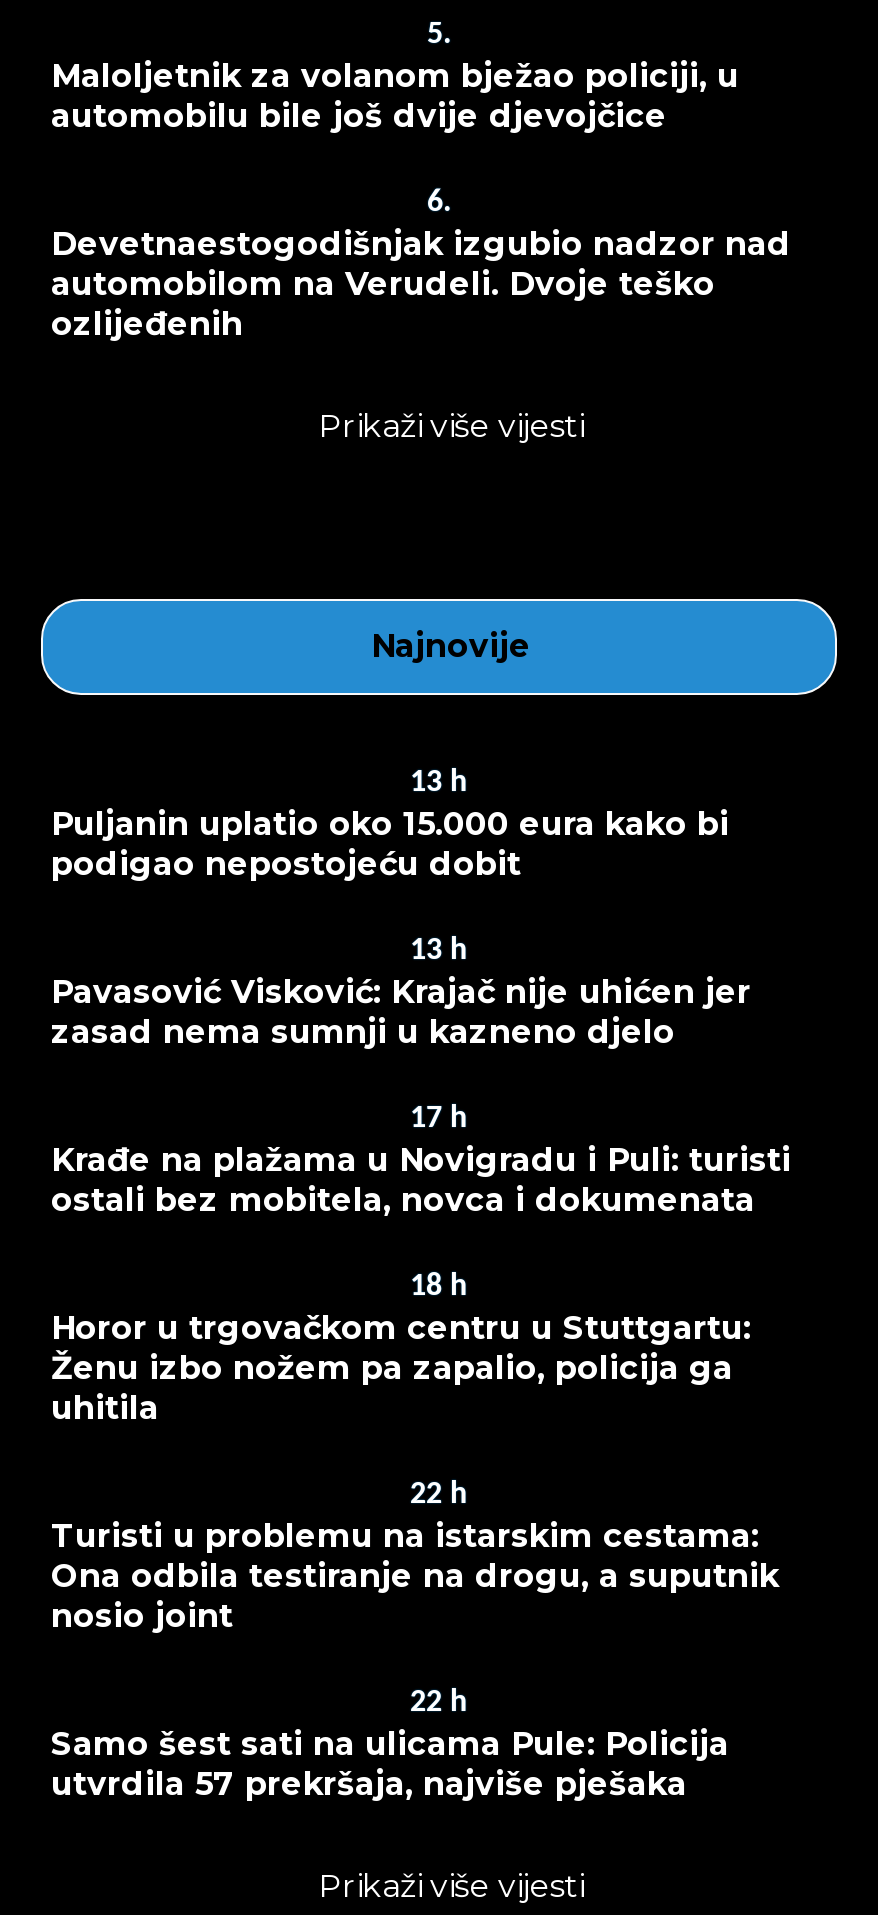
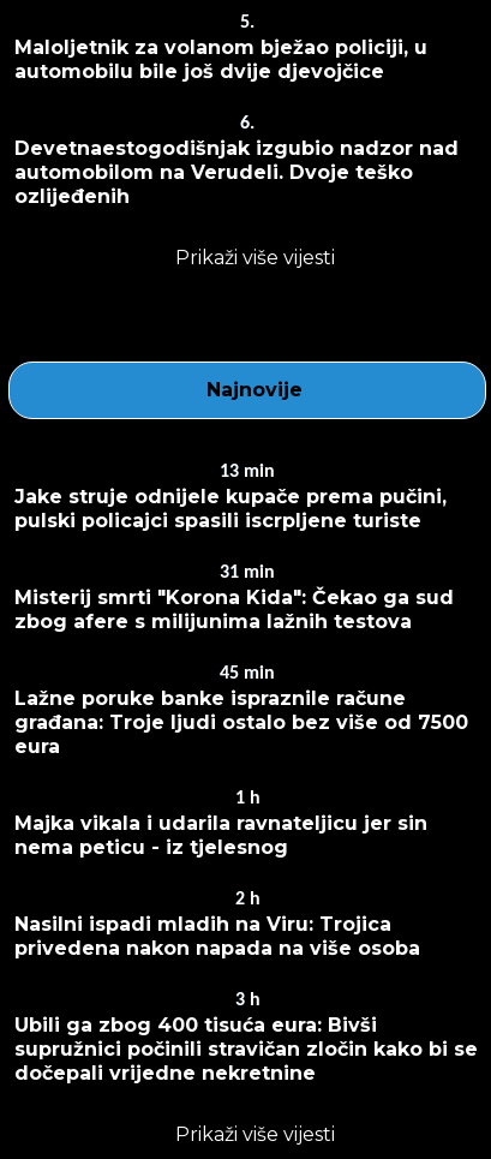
- 13 h
- Puljanin uplatio oko 15.000 eura kako bi
- podigao nepostojeću dobit
+ 13 min
+ Jake struje odnijele kupače prema pučini,
+ pulski policajci spasili iscrpljene turiste

- 13 h
- Pavasović Visković: Krajač nije uhićen jer
- zasad nema sumnji u kazneno djelo
+ 31 min
+ Misterij smrti "Korona Kida": Čekao ga sud
+ zbog afere s milijunima lažnih testova

- 17 h
- Krađe na plažama u Novigradu i Puli: turisti
- ostali bez mobitela, novca i dokumenata
+ 45 min
+ Lažne poruke banke ispraznile račune
+ građana: Troje ljudi ostalo bez više od 7500
+ eura

- 18 h
- Horor u trgovačkom centru u Stuttgartu:
- Ženu izbo nožem pa zapalio, policija ga
- uhitila
+ 1 h
+ Majka vikala i udarila ravnateljicu jer sin
+ nema peticu - iz tjelesnog

- 22 h
- Turisti u problemu na istarskim cestama:
- Ona odbila testiranje na drogu, a suputnik
- nosio joint
+ 2 h
+ Nasilni ispadi mladih na Viru: Trojica
+ privedena nakon napada na više osoba

- 22 h
- Samo šest sati na ulicama Pule: Policija
- utvrdila 57 prekršaja, najviše pješaka
+ 3 h
+ Ubili ga zbog 400 tisuća eura: Bivši
+ supružnici počinili stravičan zločin kako bi se
+ dočepali vrijedne nekretnine
